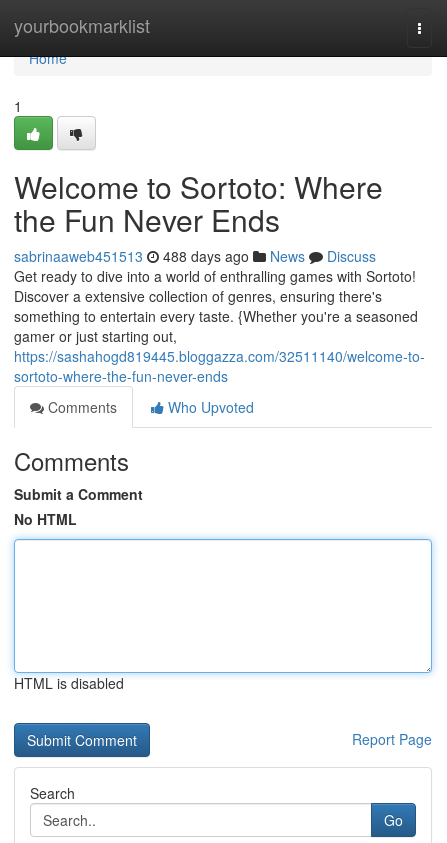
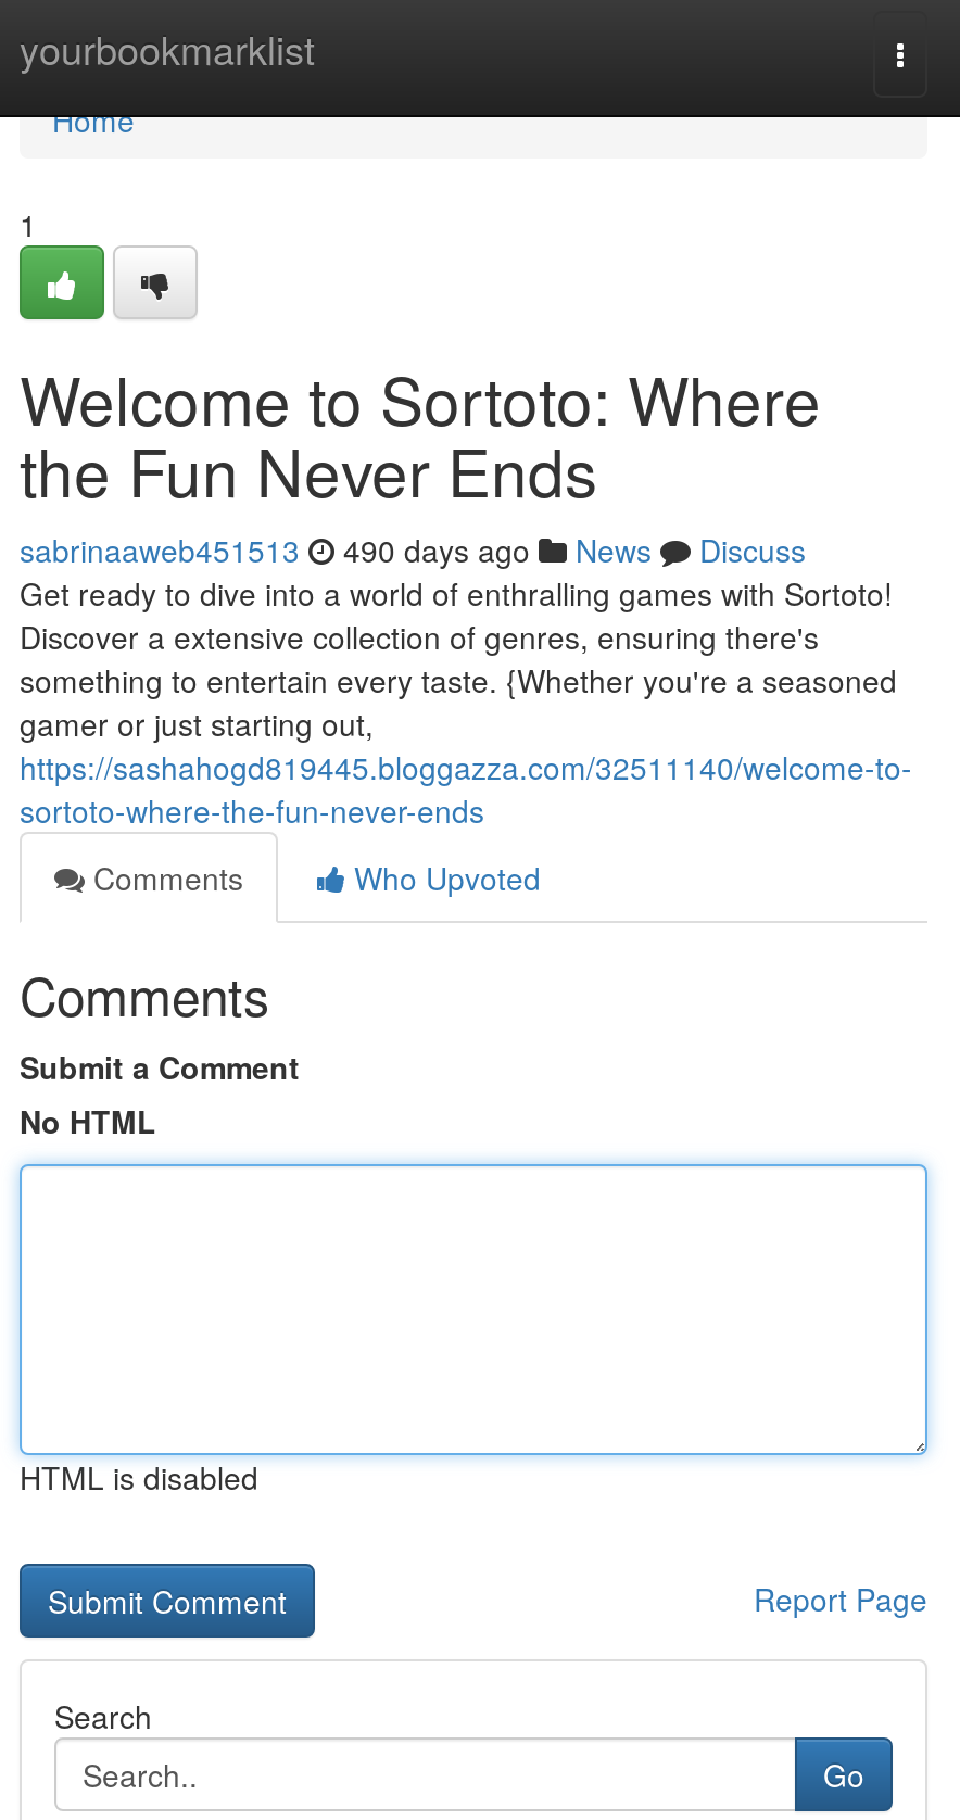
- sabrinaaweb451513 488 days ago News Discuss
+ sabrinaaweb451513 490 days ago News Discuss
